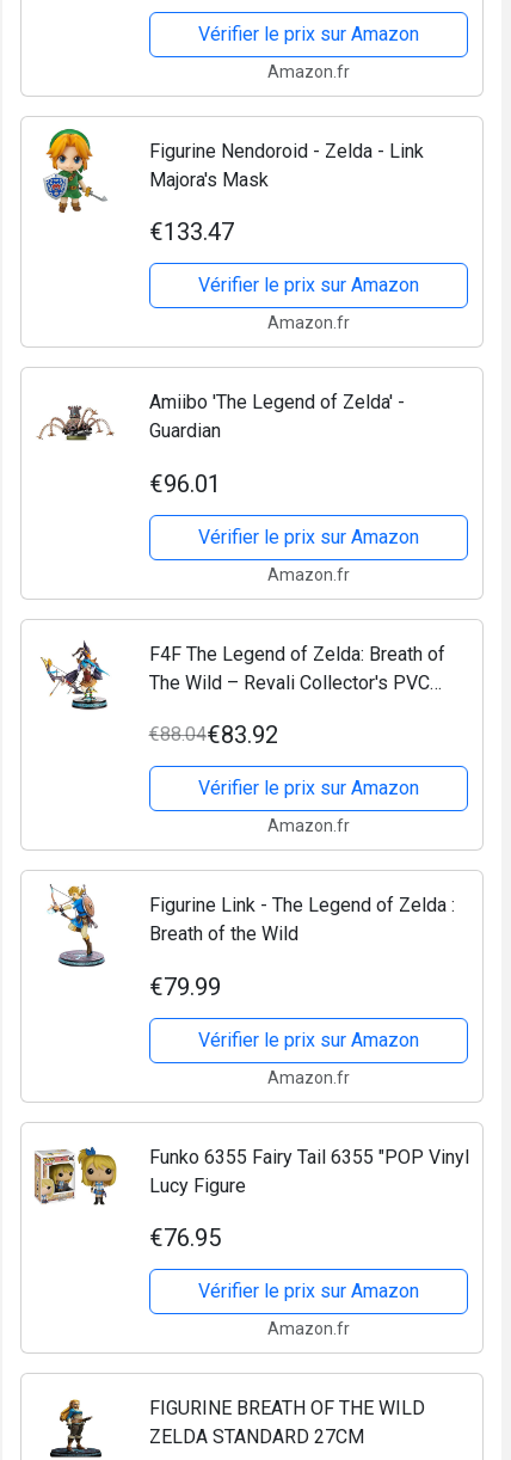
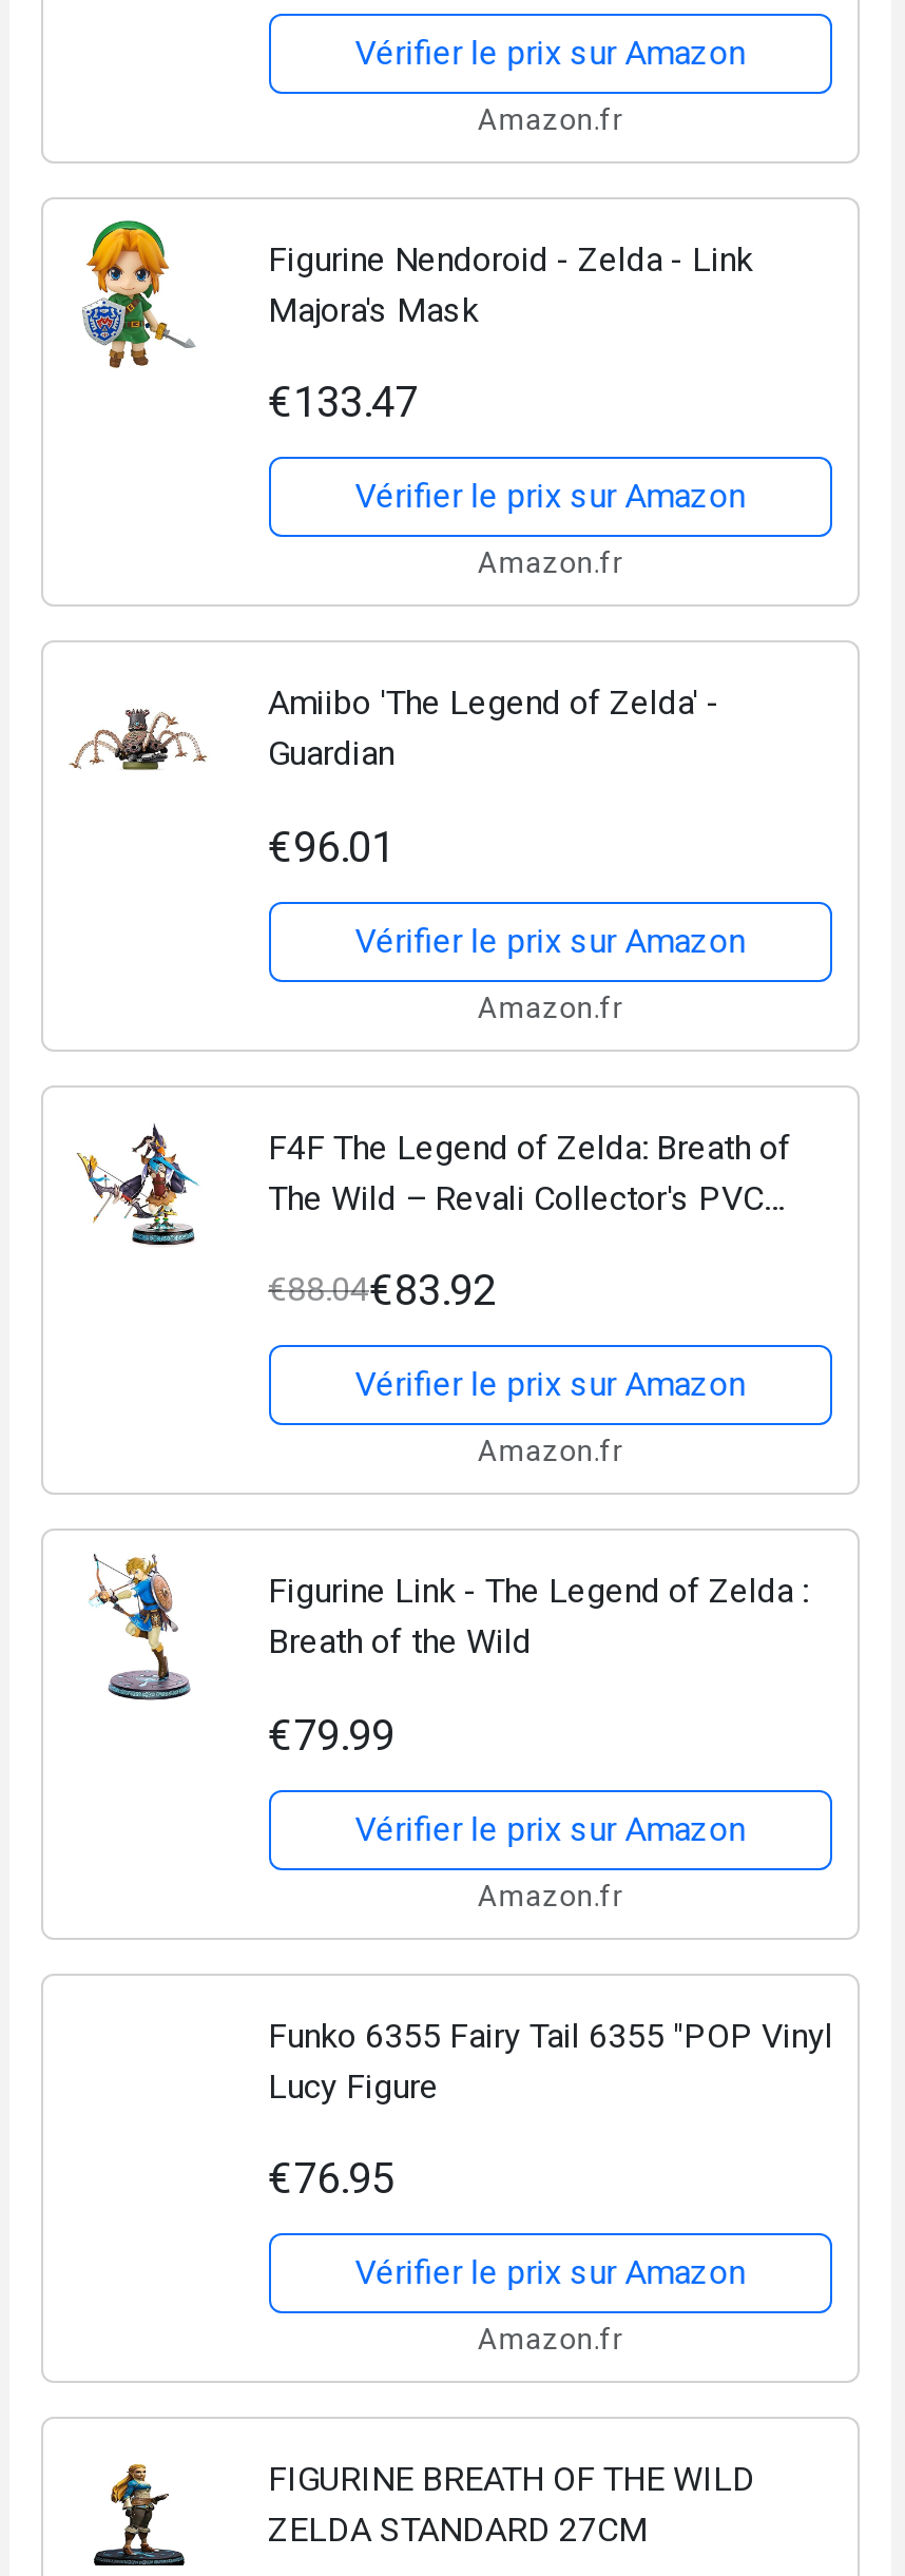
- [image]
